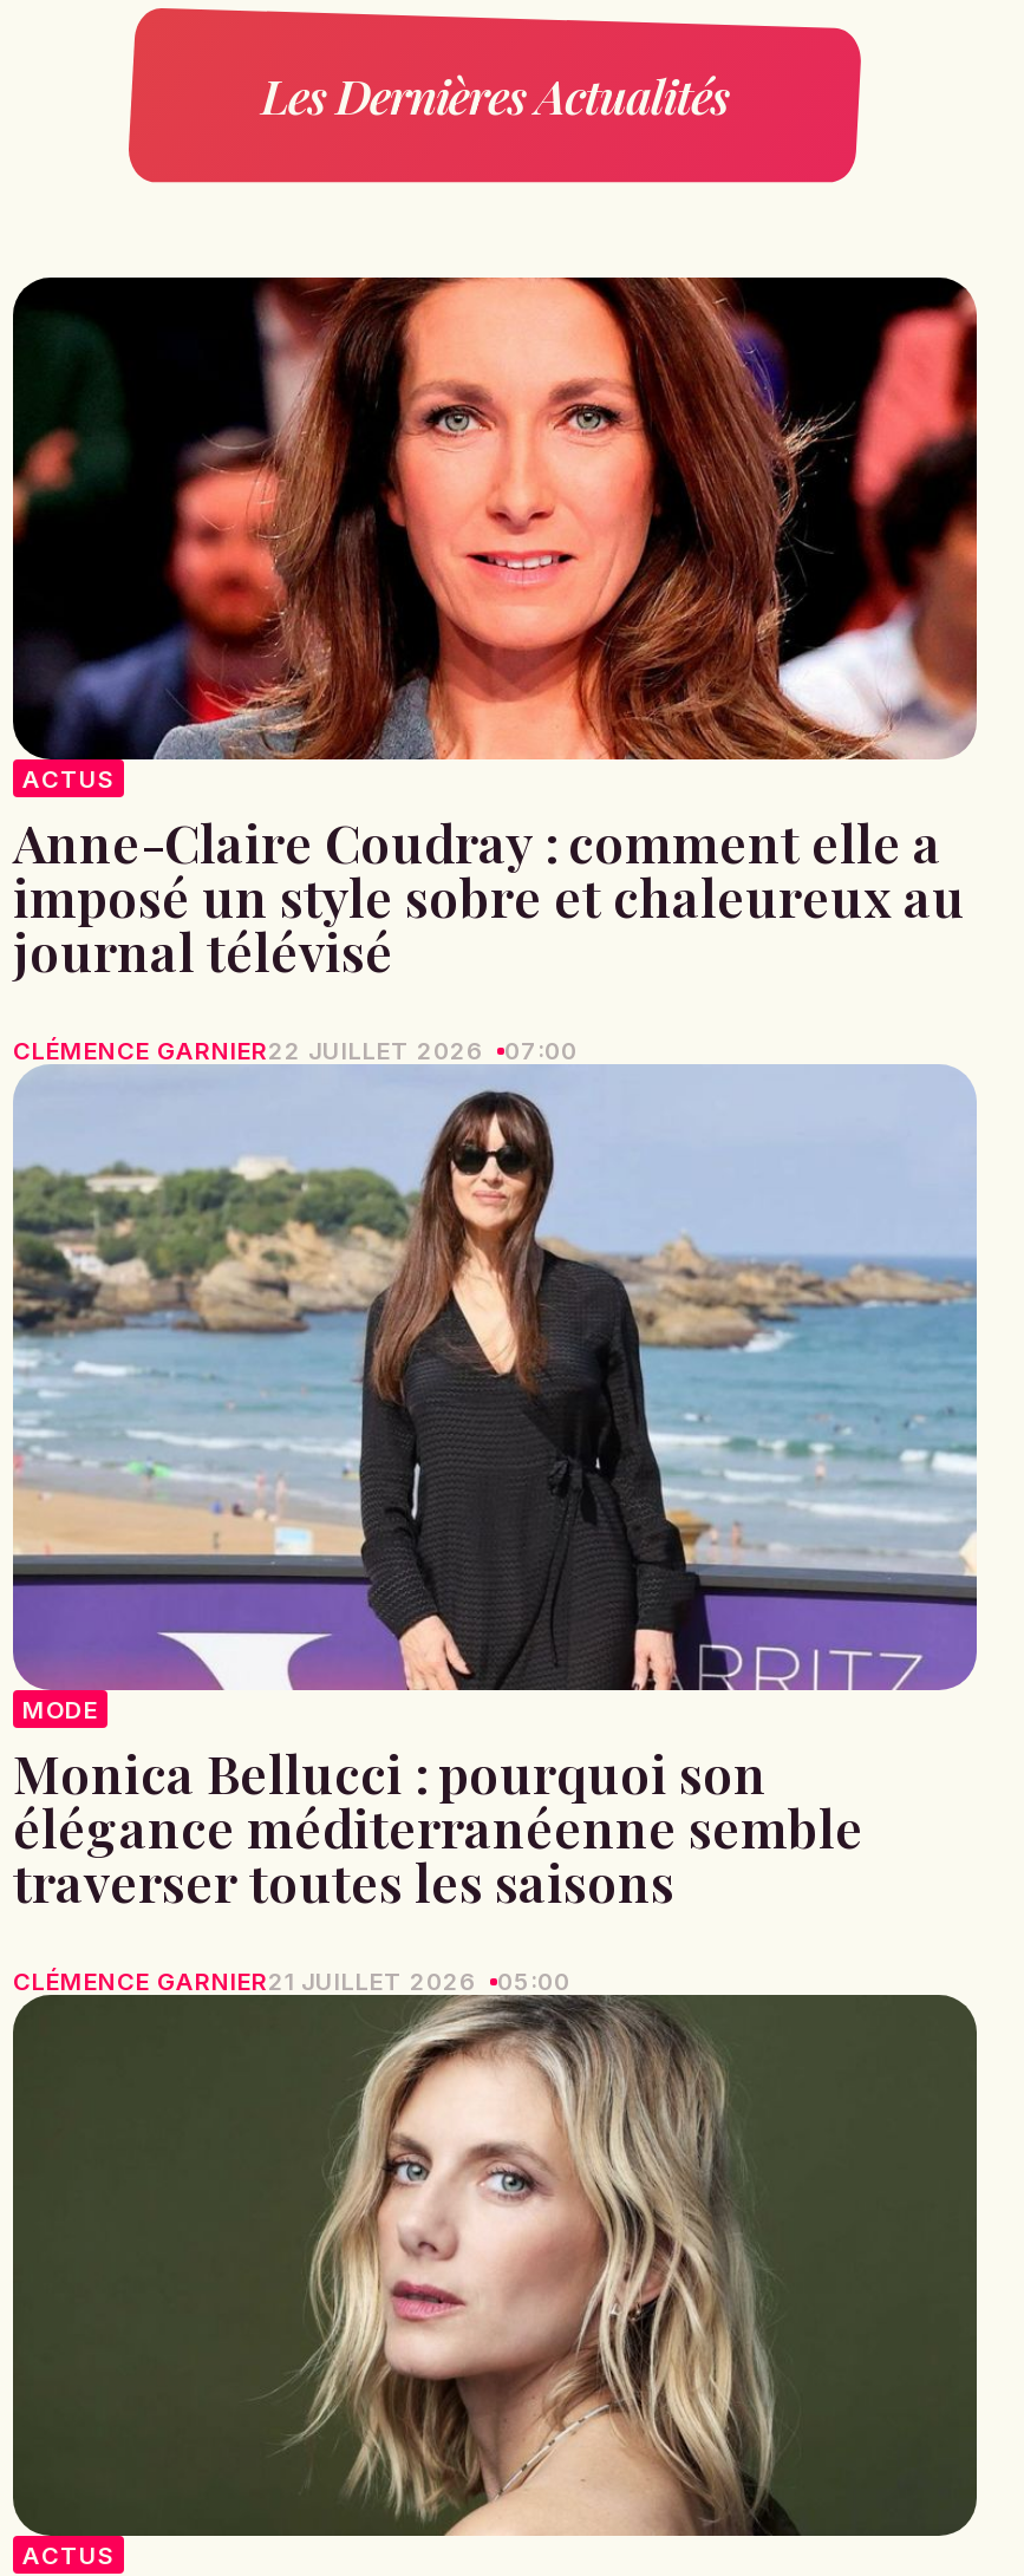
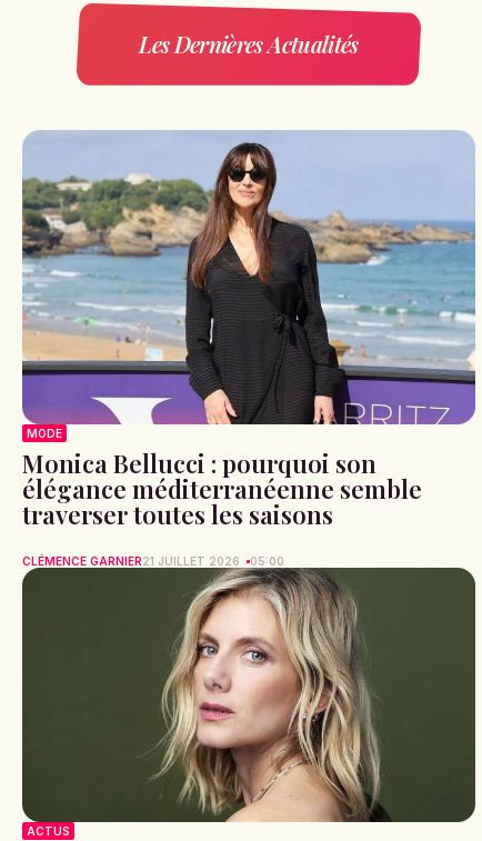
- [image]
- ACTUS
- Anne-Claire Coudray : comment elle a
- imposé un style sobre et chaleureux au
- journal télévisé
- CLÉMENCE GARNIER22 JUILLET 2026
- 07:00
